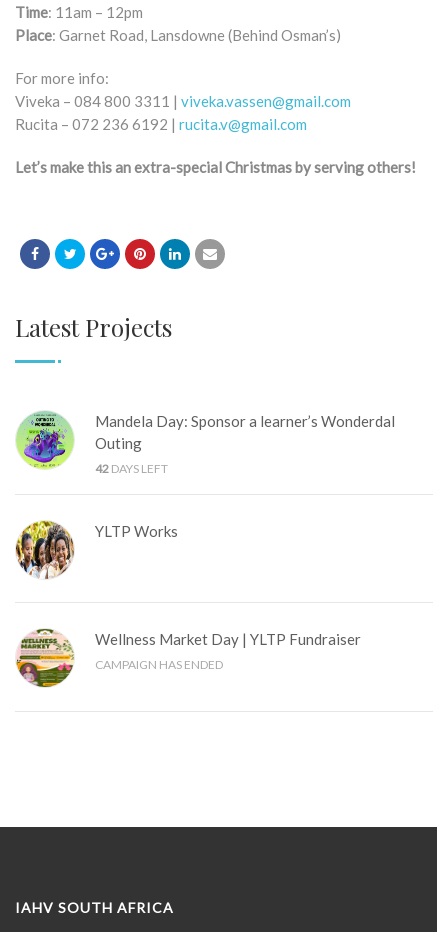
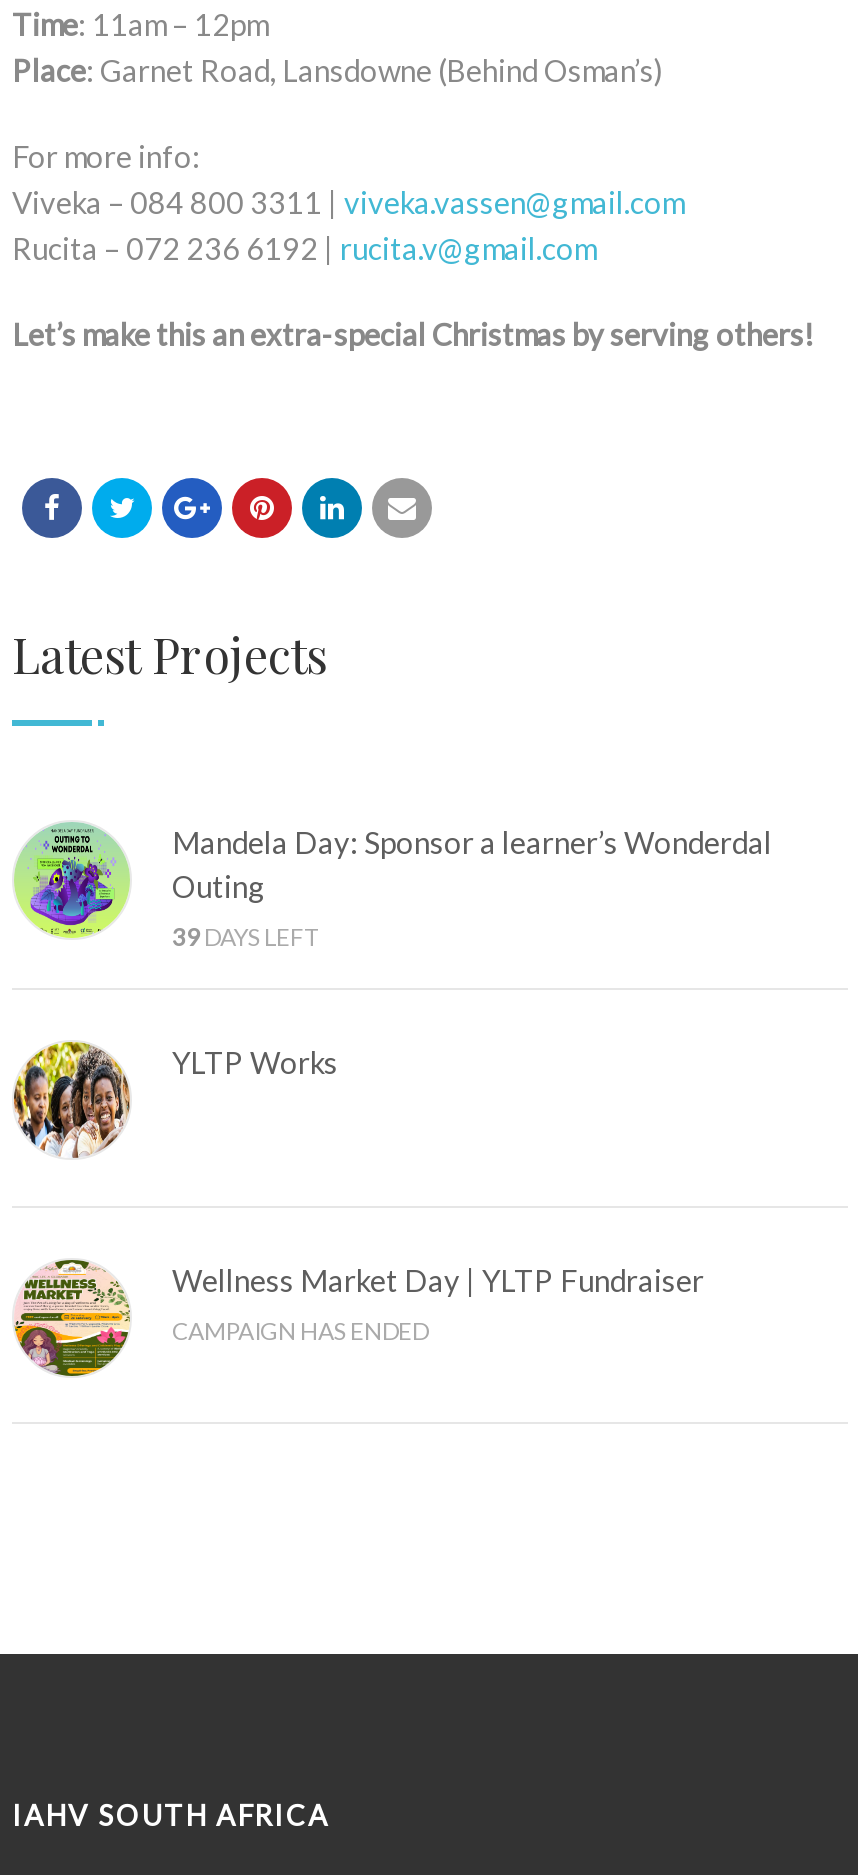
- 42 DAYS LEFT
+ 39 DAYS LEFT
